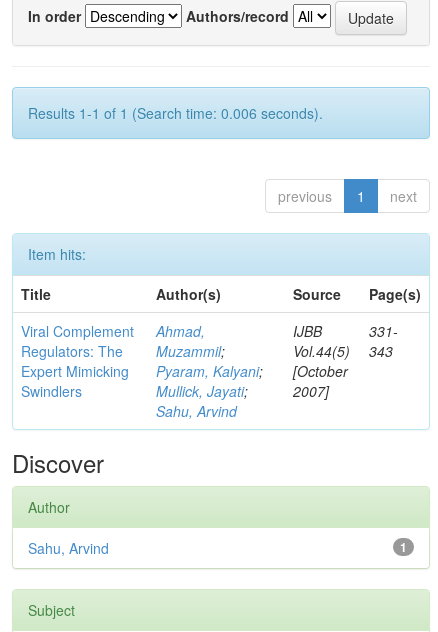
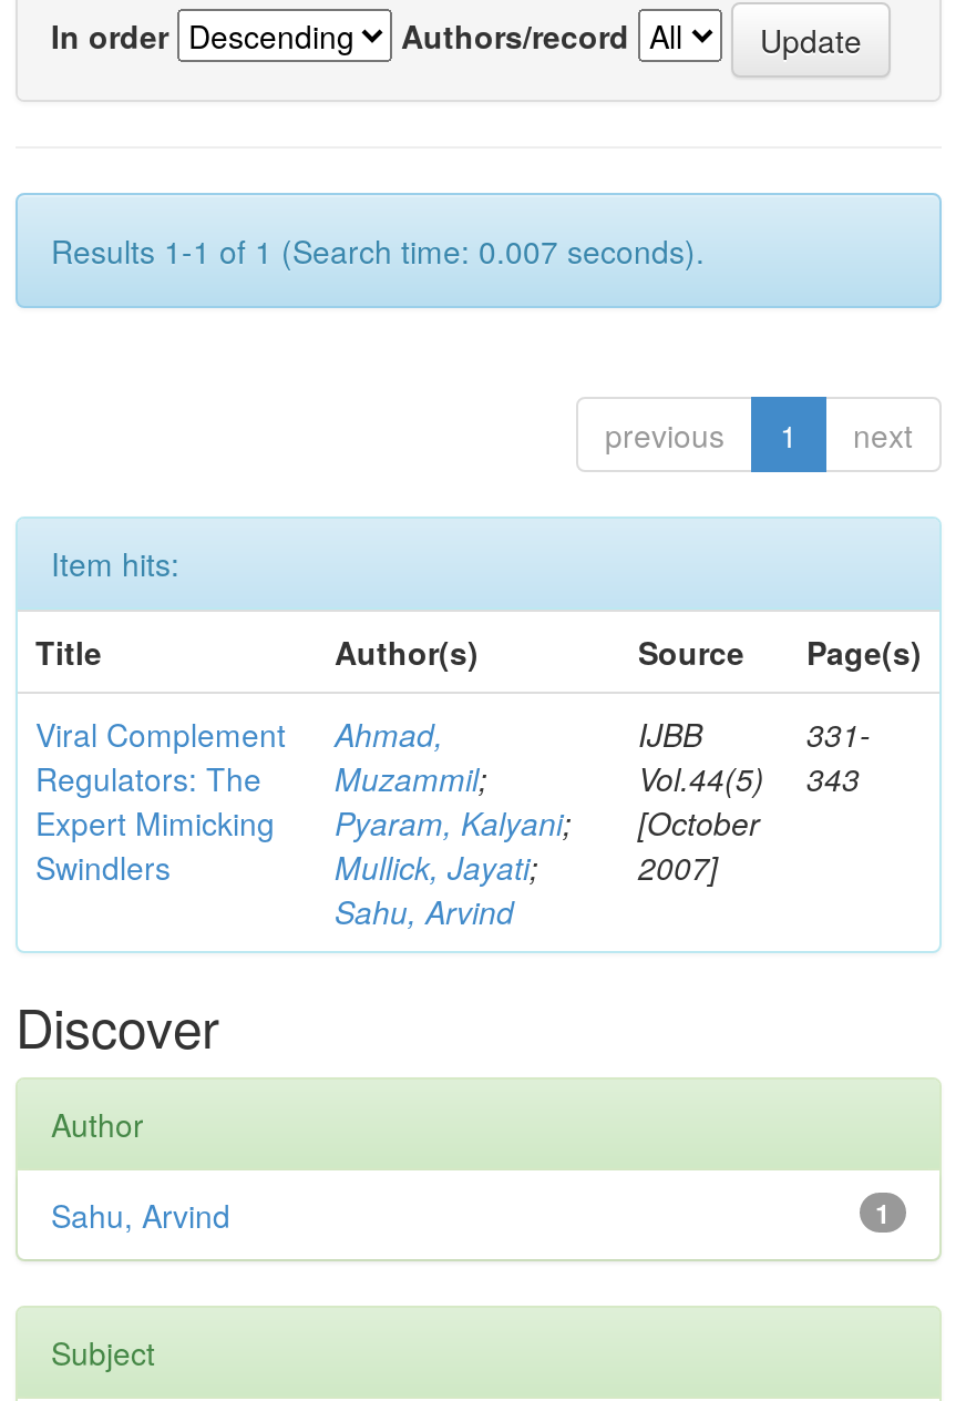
- Results 1-1 of 1 (Search time: 0.006 seconds).
+ Results 1-1 of 1 (Search time: 0.007 seconds).
